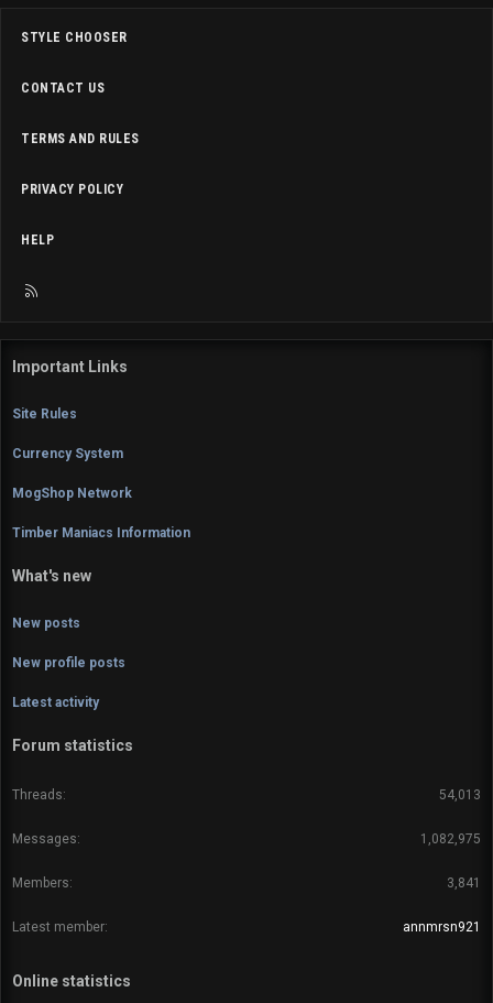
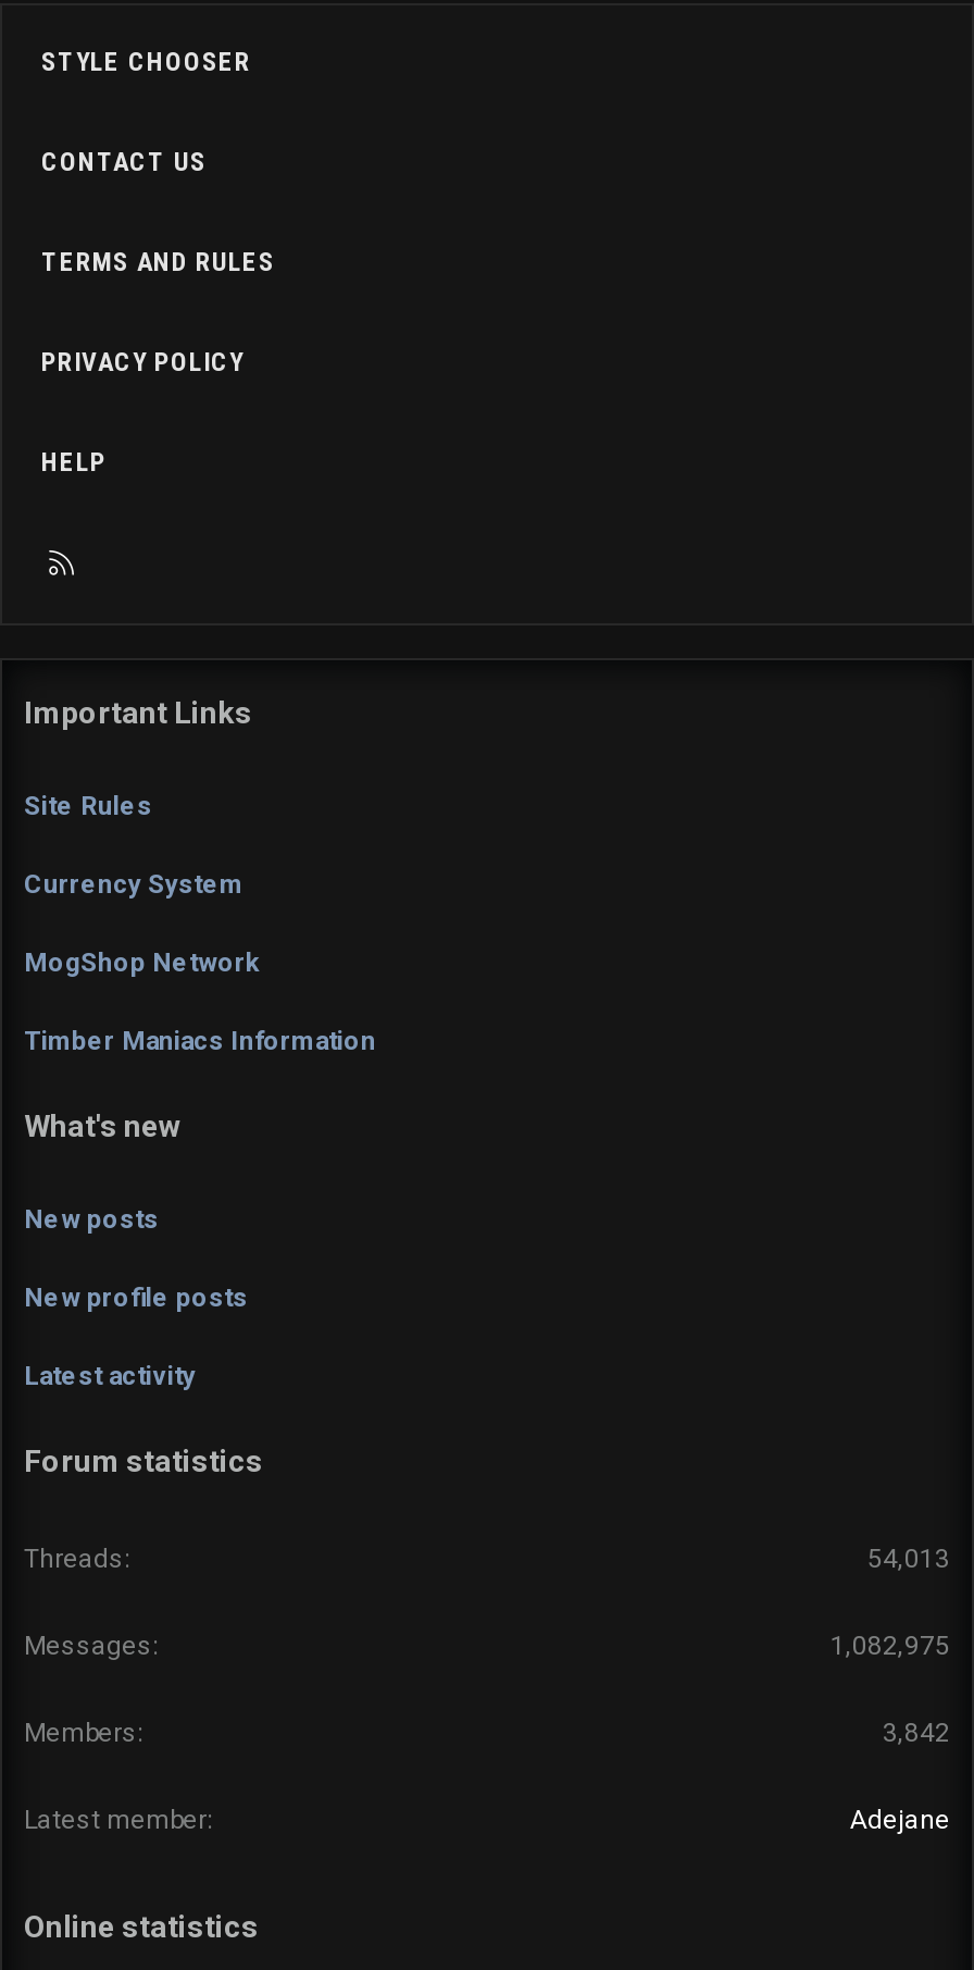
- 3,841
+ 3,842

- annmrsn921
+ Adejane
